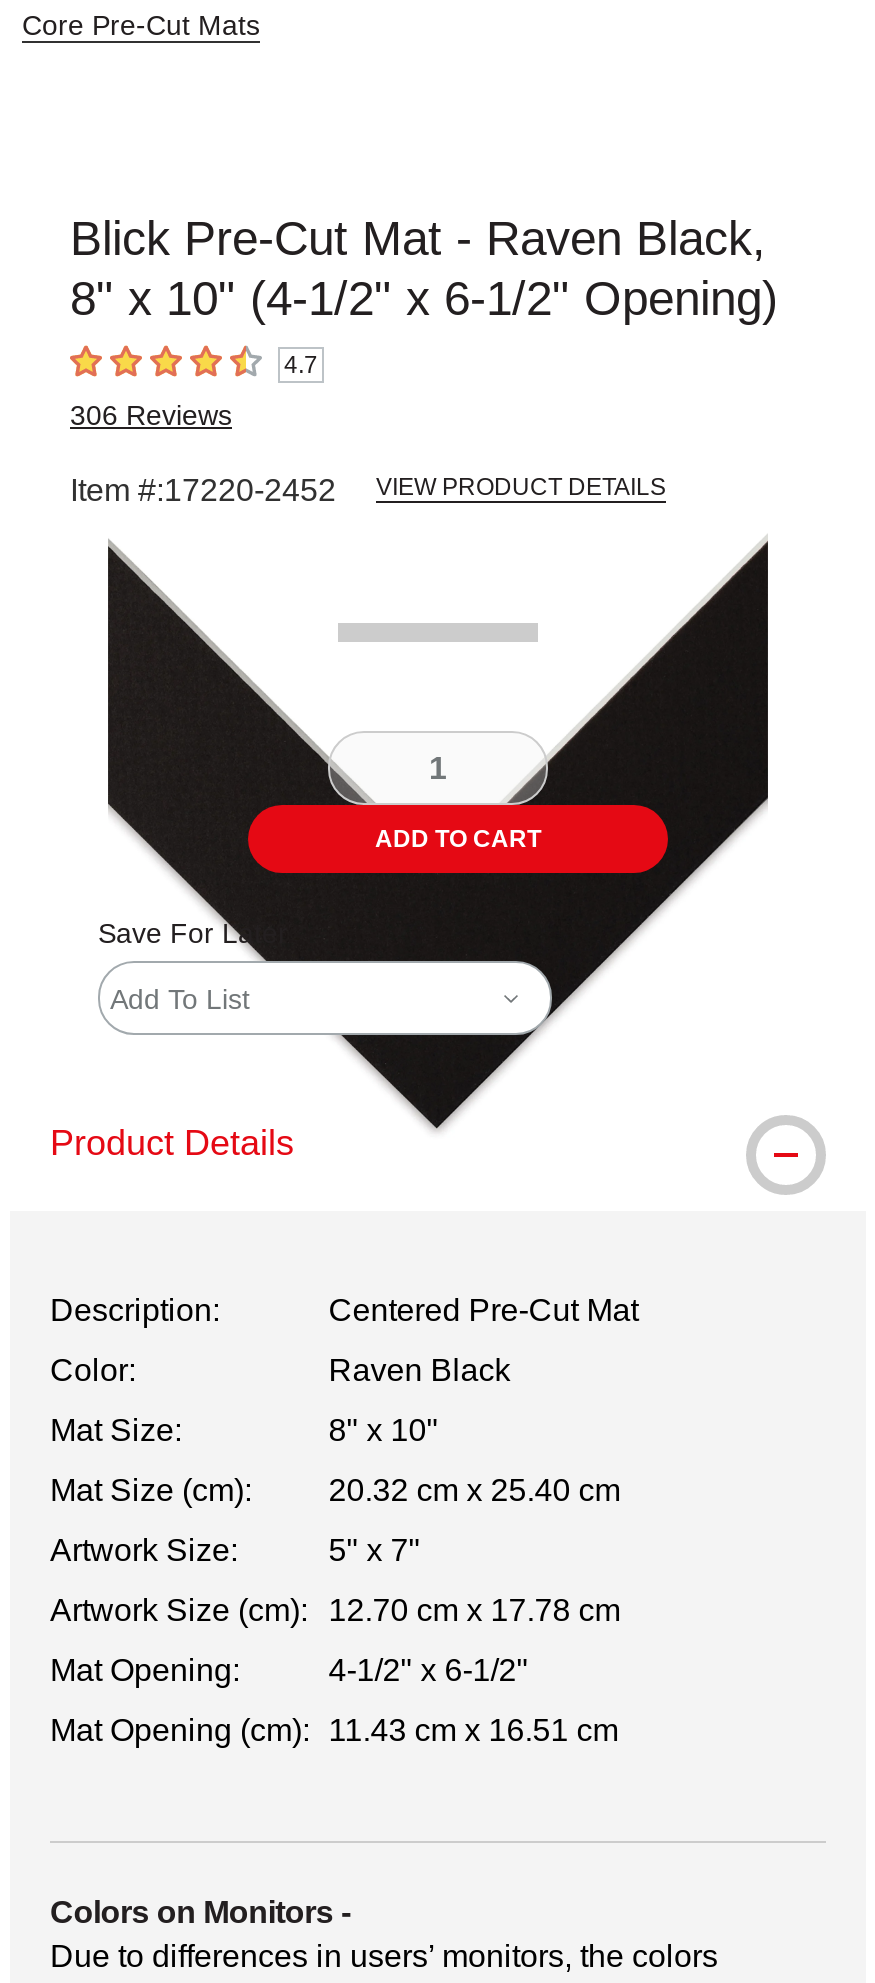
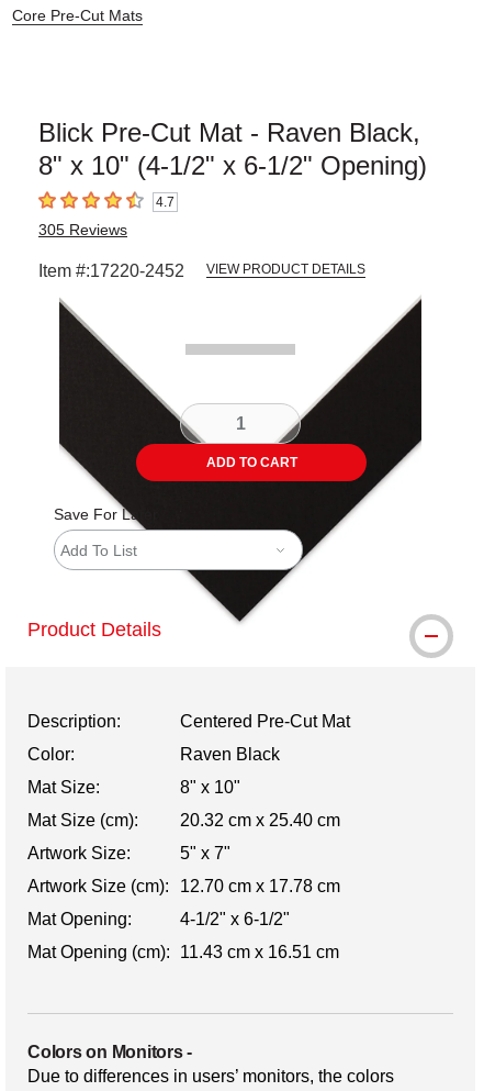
- 306 Reviews
+ 305 Reviews
